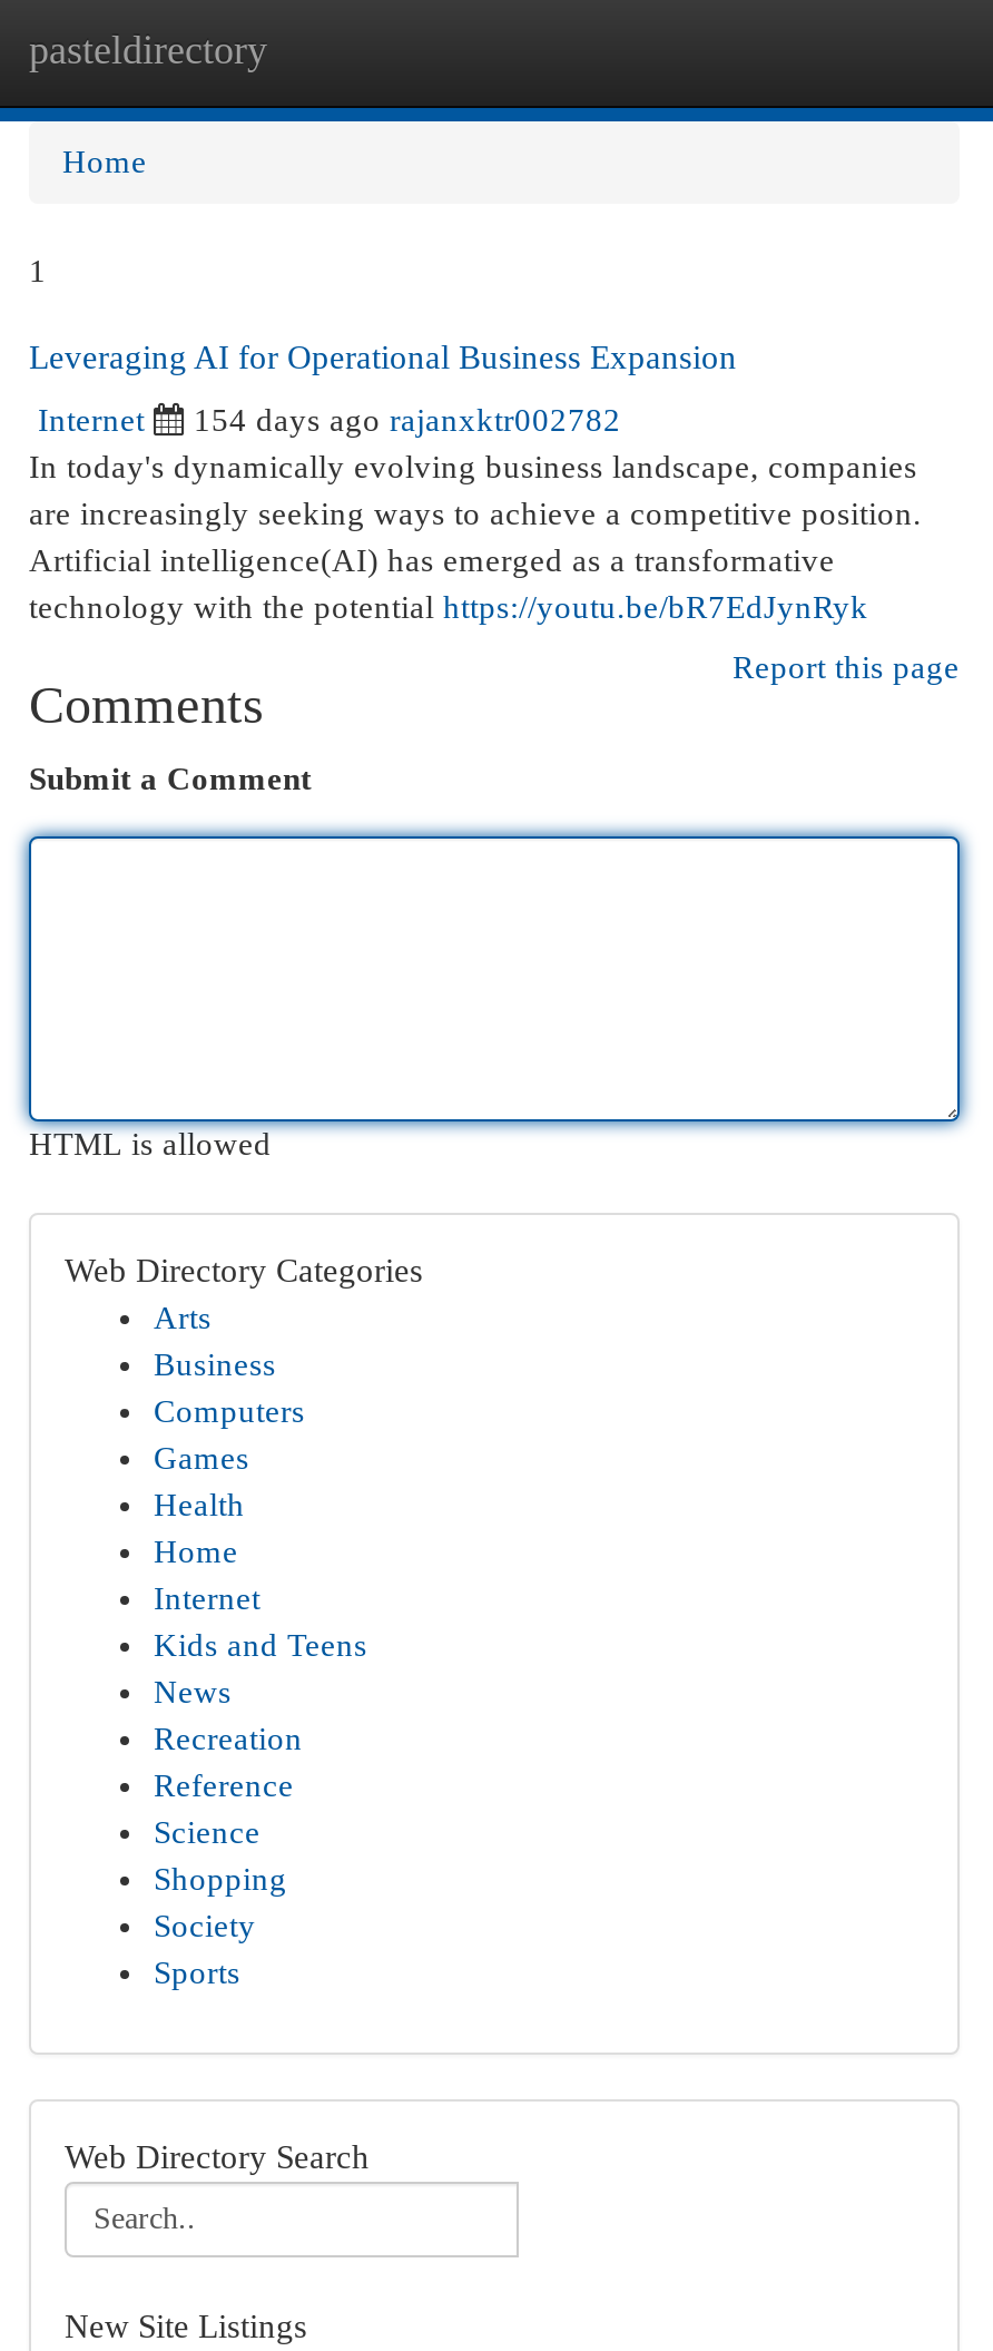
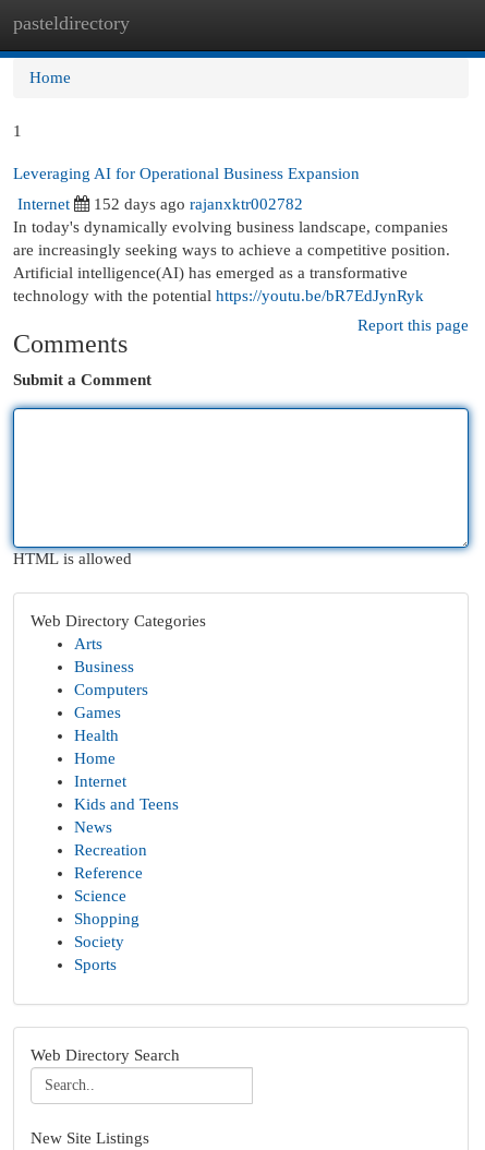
- 154 days ago rajanxktr002782
+ 152 days ago rajanxktr002782
